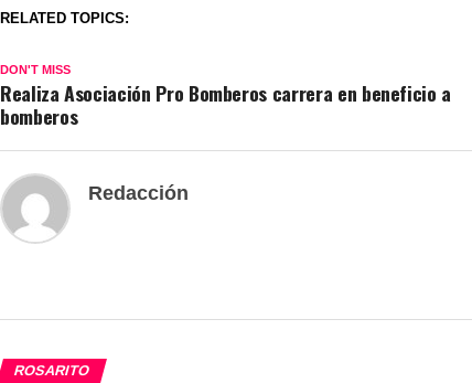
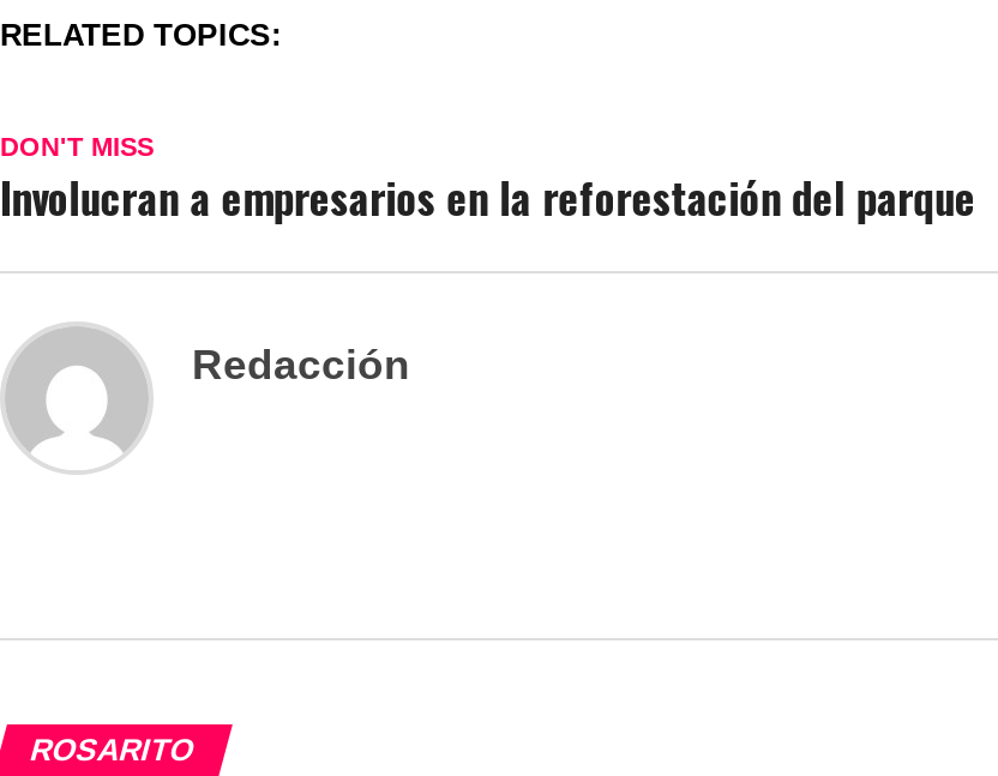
- Realiza Asociación Pro Bomberos carrera en beneficio a
- bomberos
+ Involucran a empresarios en la reforestación del parque
